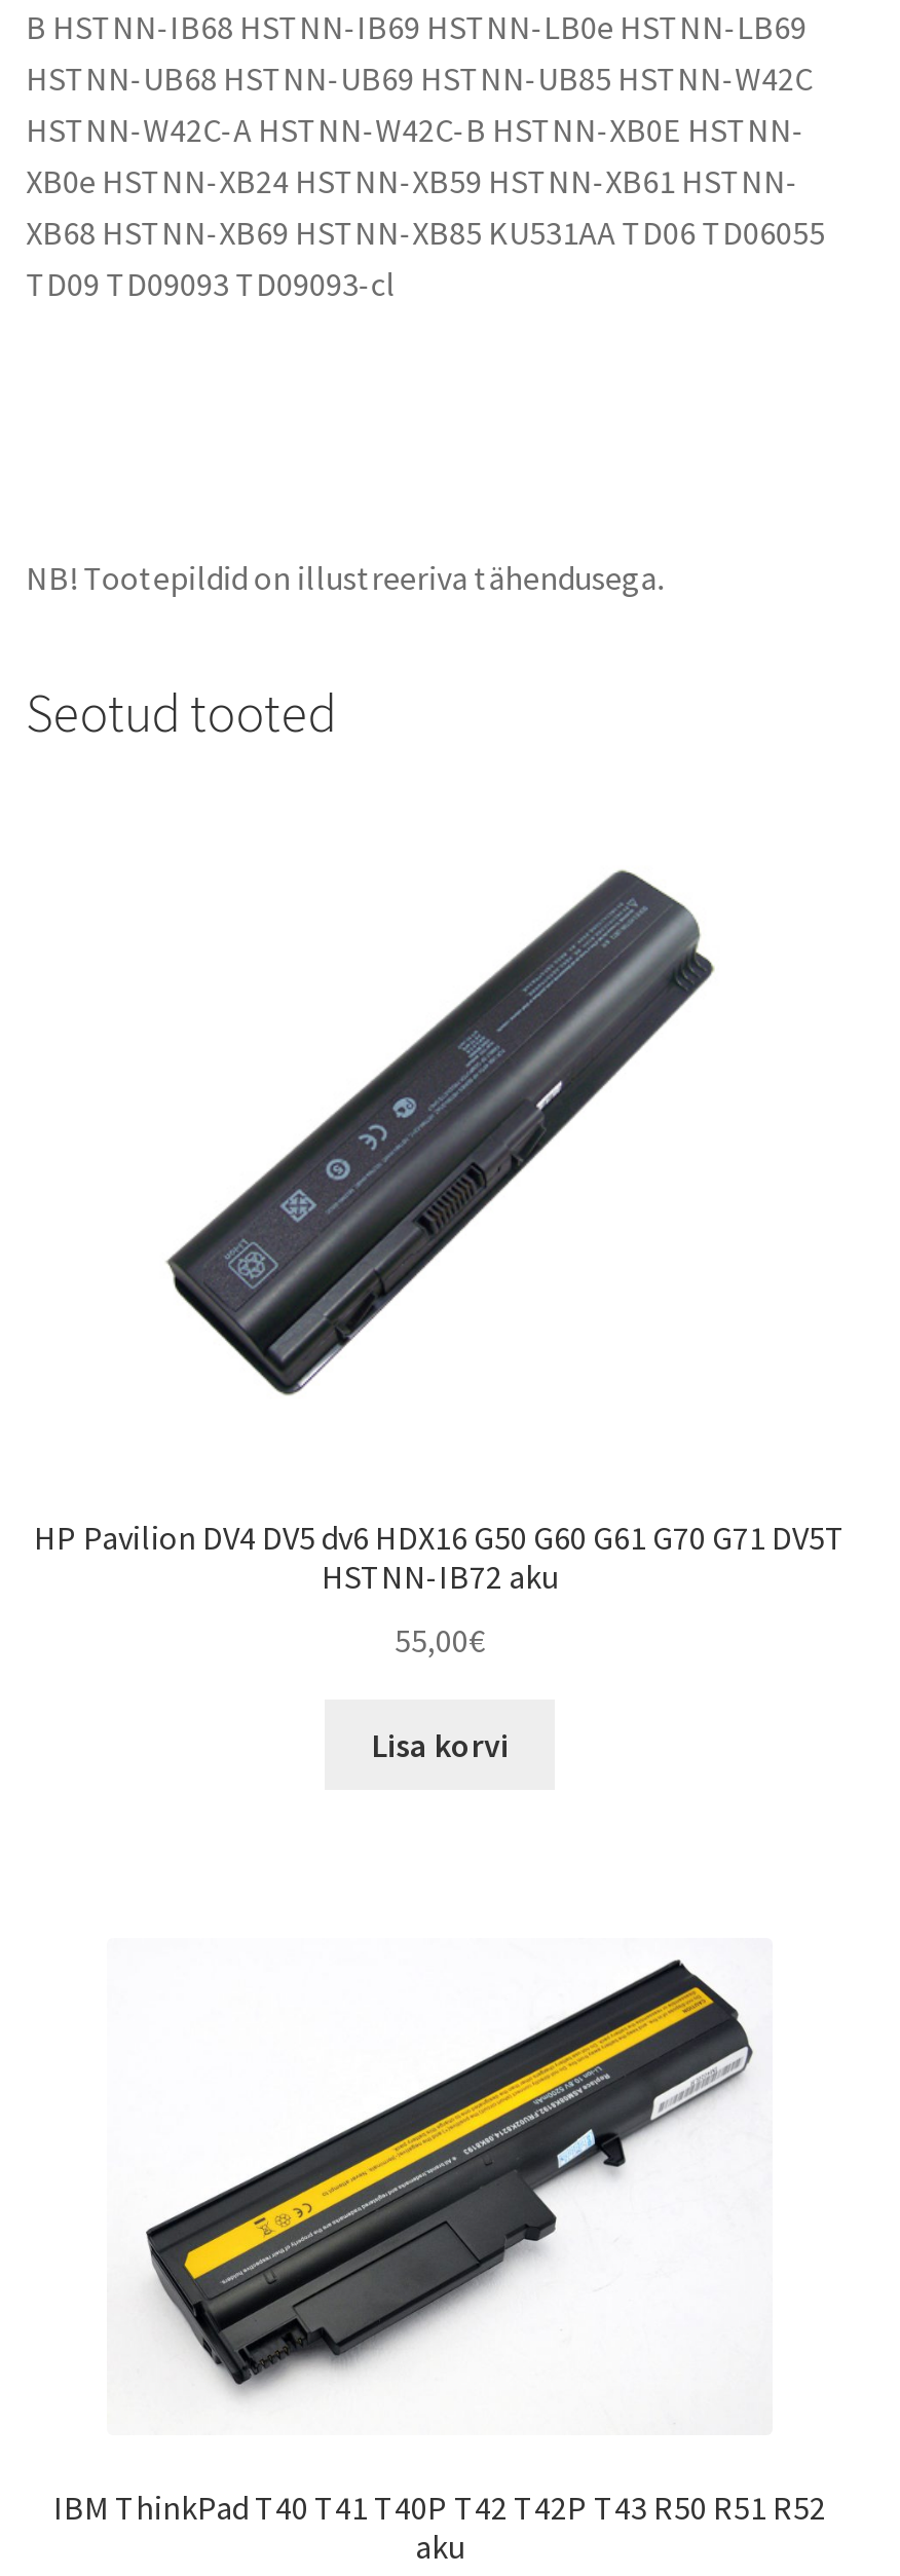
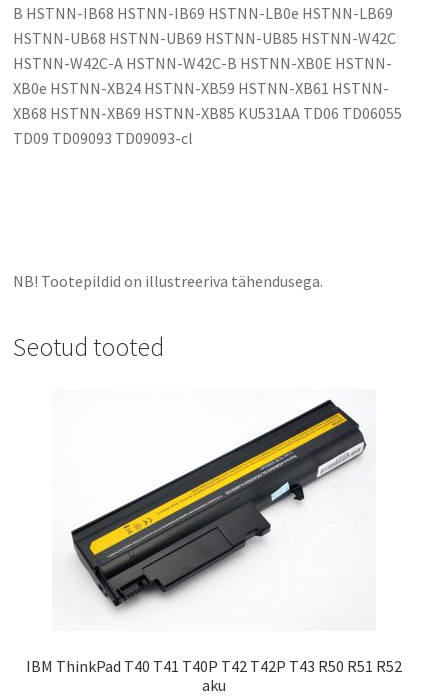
- [image]

- HP Pavilion DV4 DV5 dv6 HDX16 G50 G60 G61 G70 G71 DV5T
- HSTNN-IB72 aku
- 55,00€
- Lisa korvi
